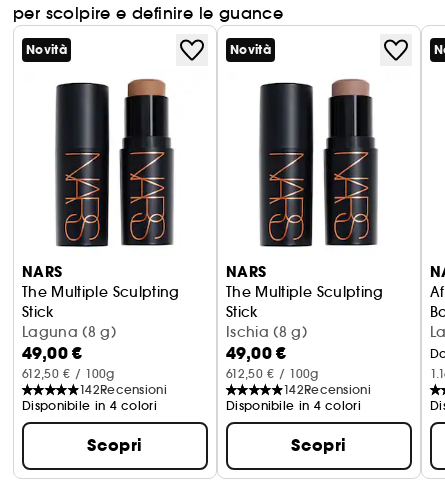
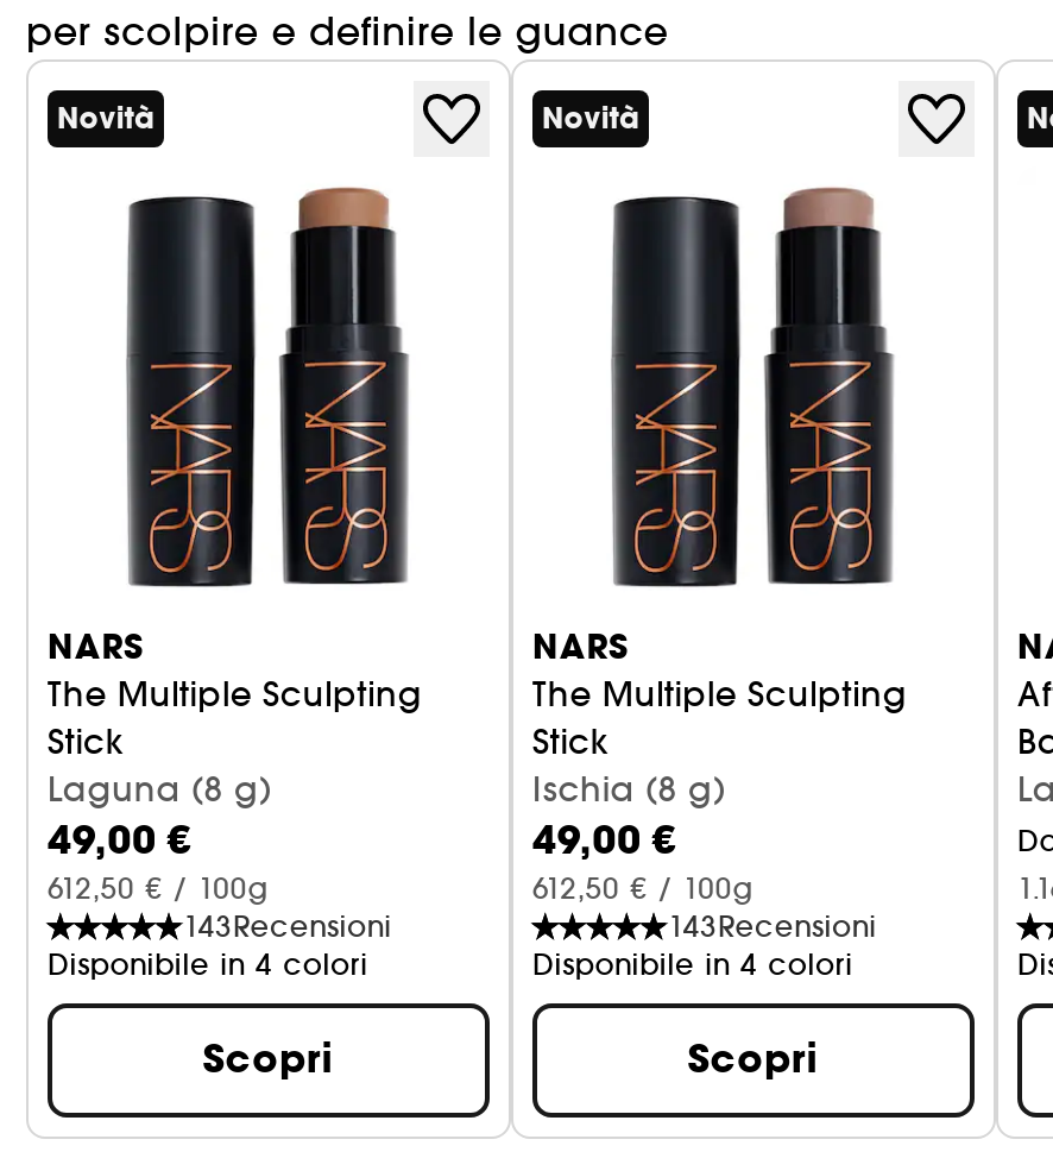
- 142Recensioni
+ 143Recensioni

- 142Recensioni
+ 143Recensioni
